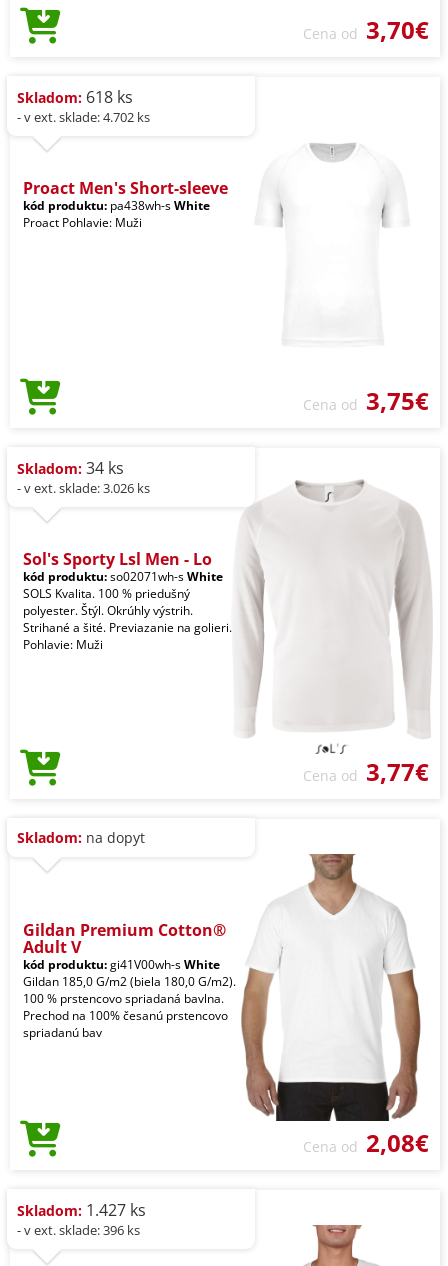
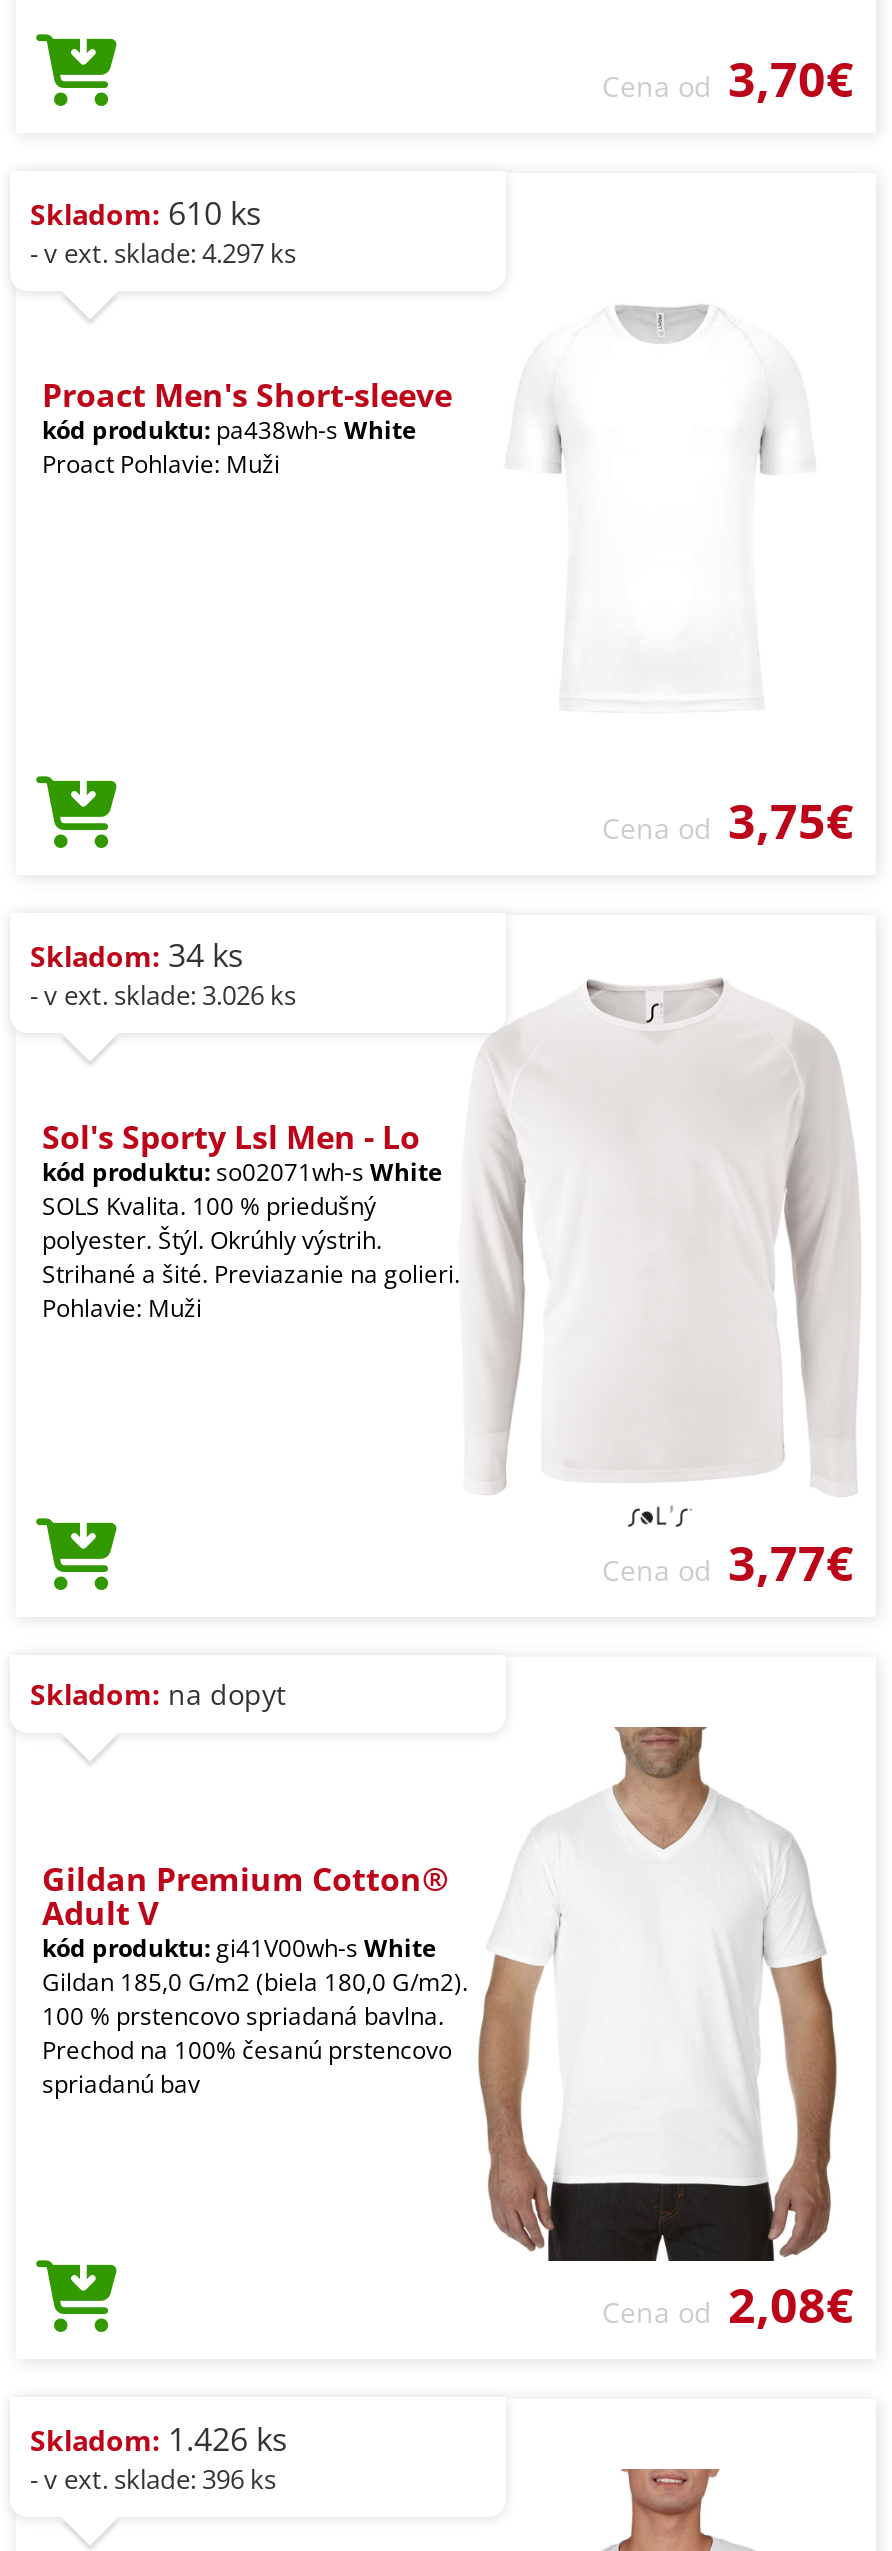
- Skladom: 618 ks
+ Skladom: 610 ks

- - v ext. sklade: 4.702 ks
+ - v ext. sklade: 4.297 ks

- Skladom: 1.427 ks
+ Skladom: 1.426 ks
